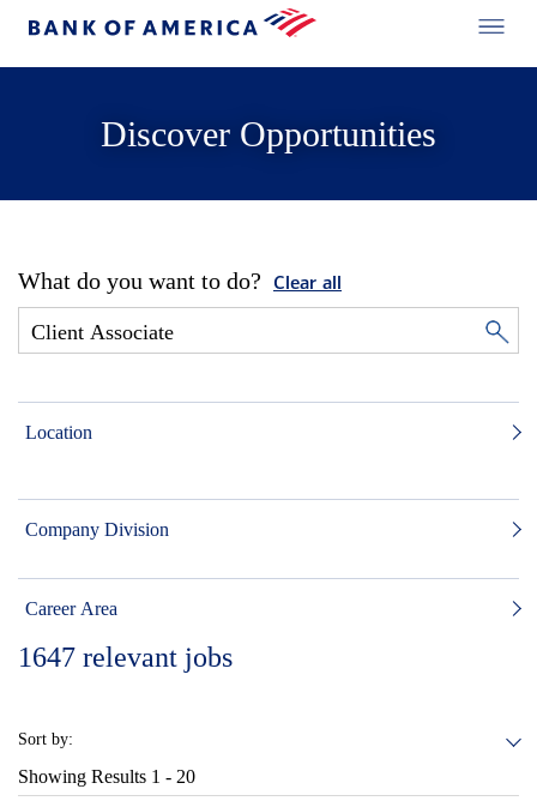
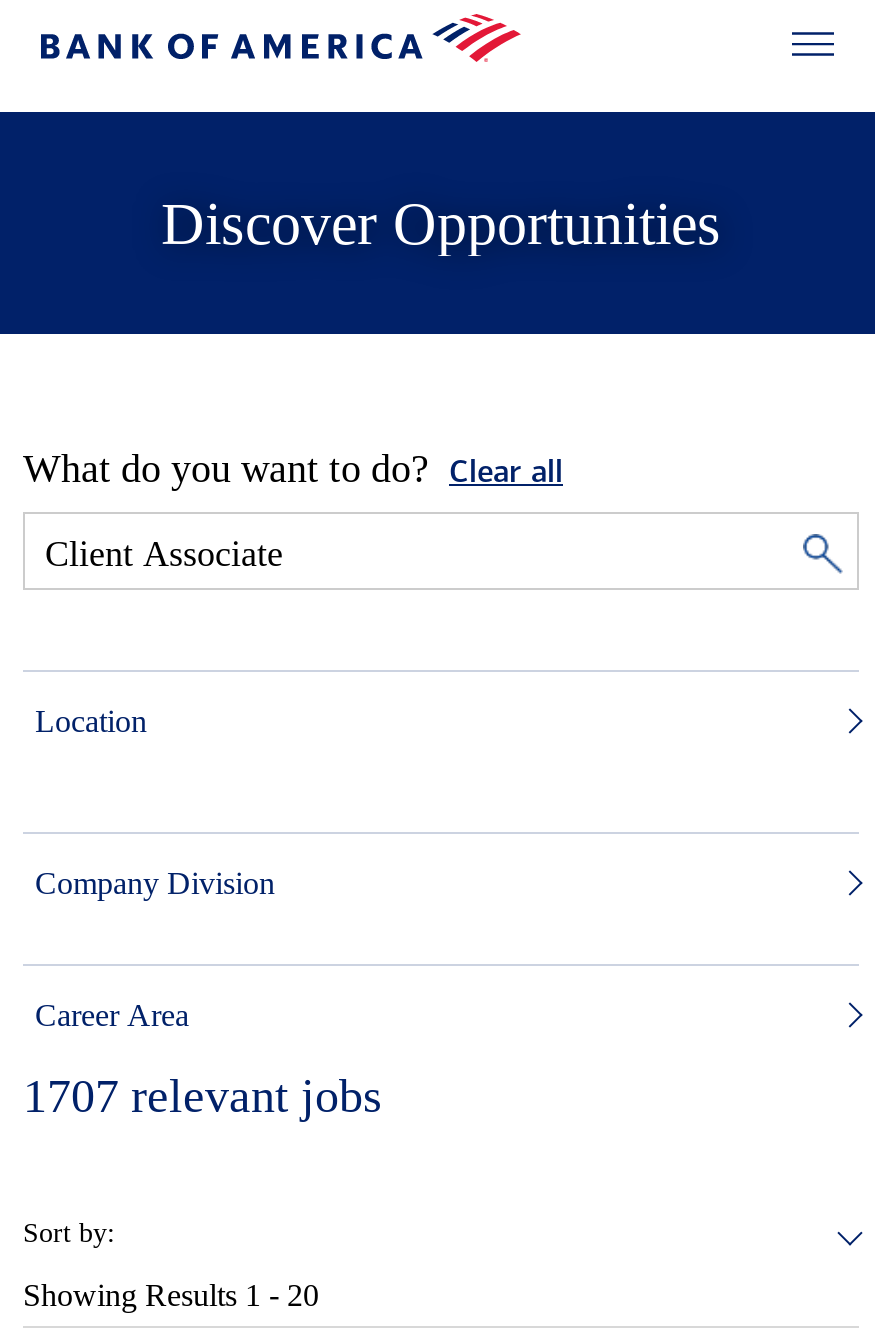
- 1647 relevant jobs
+ 1707 relevant jobs
